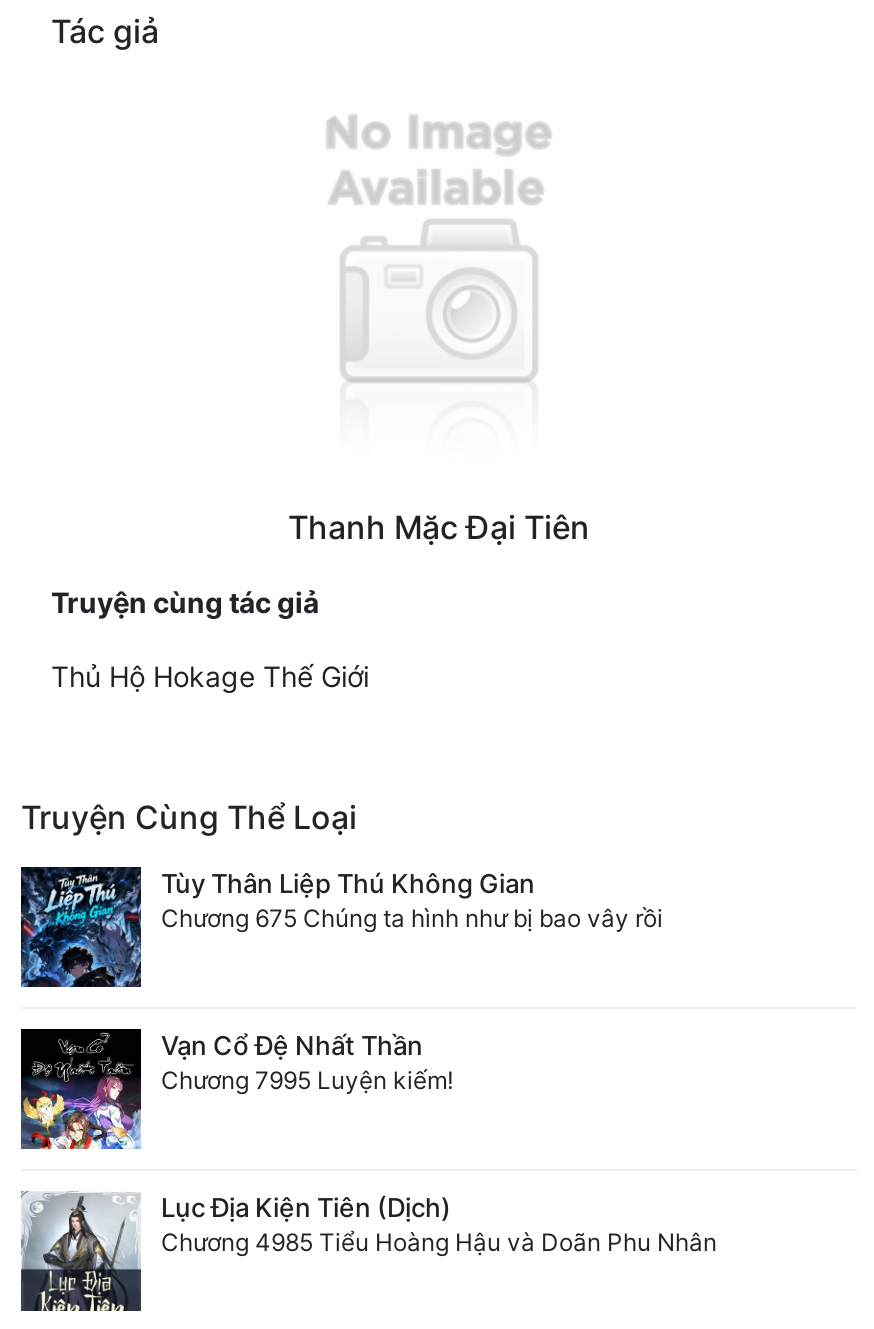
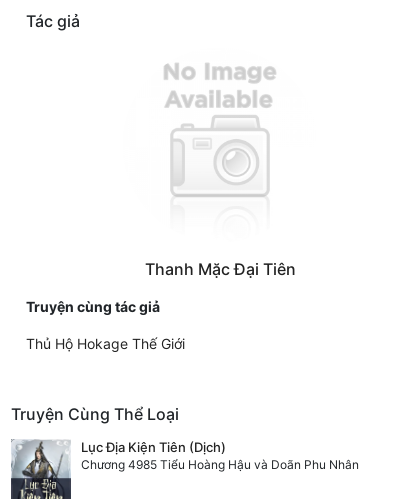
- [image]
- Tùy Thân Liệp Thú Không Gian
- Chương 675 Chúng ta hình như bị bao vây rồi

- [image]
- Vạn Cổ Đệ Nhất Thần
- Chương 7995 Luyện kiếm!
